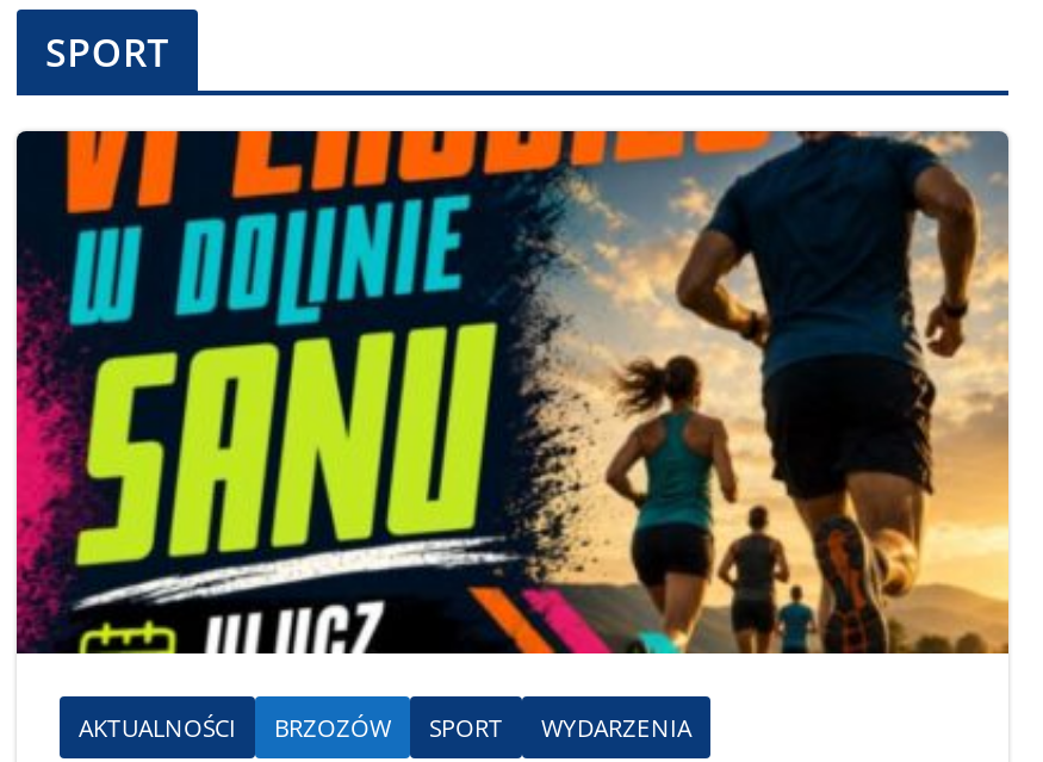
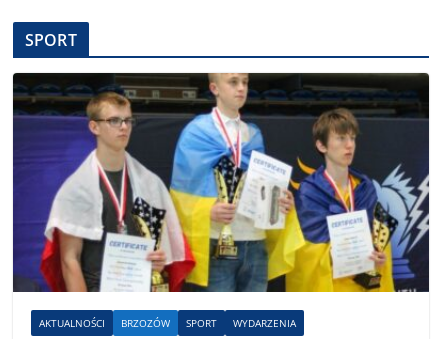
- [image]
+ [image]
